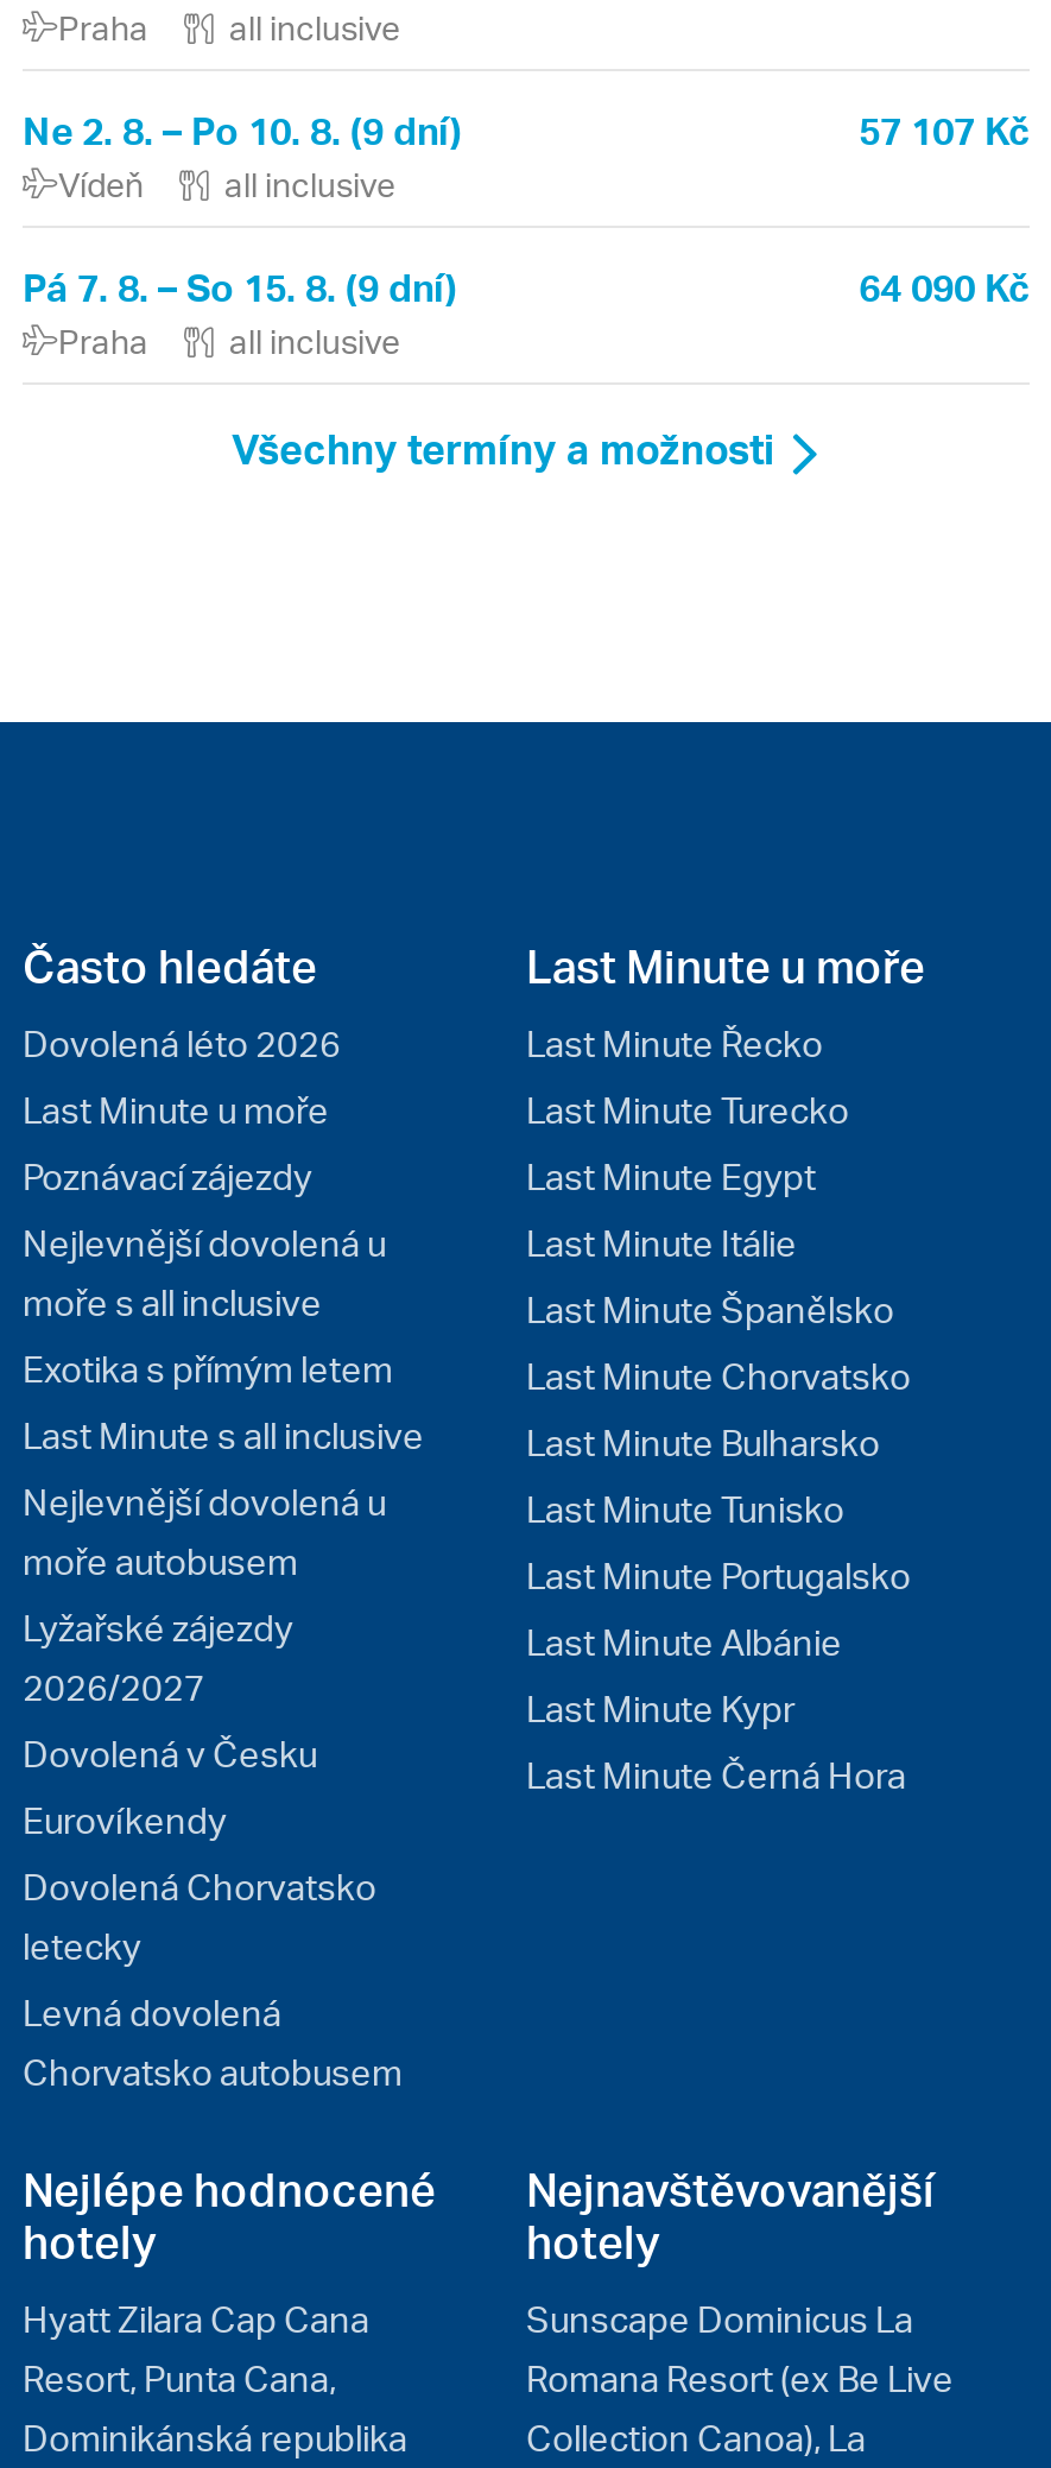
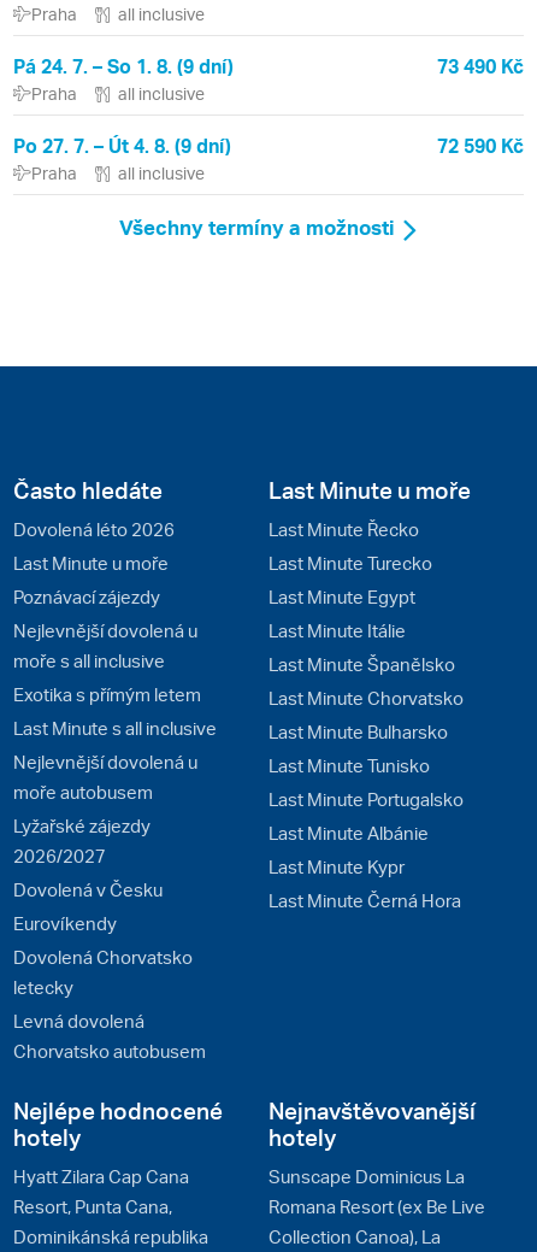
- Ne 2. 8. – Po 10. 8. (9 dní)
- 57 107 Kč
- Vídeň
+ Pá 24. 7. – So 1. 8. (9 dní)
+ 73 490 Kč
+ Praha

- Pá 7. 8. – So 15. 8. (9 dní)
+ Po 27. 7. – Út 4. 8. (9 dní)

- 64 090 Kč
+ 72 590 Kč
